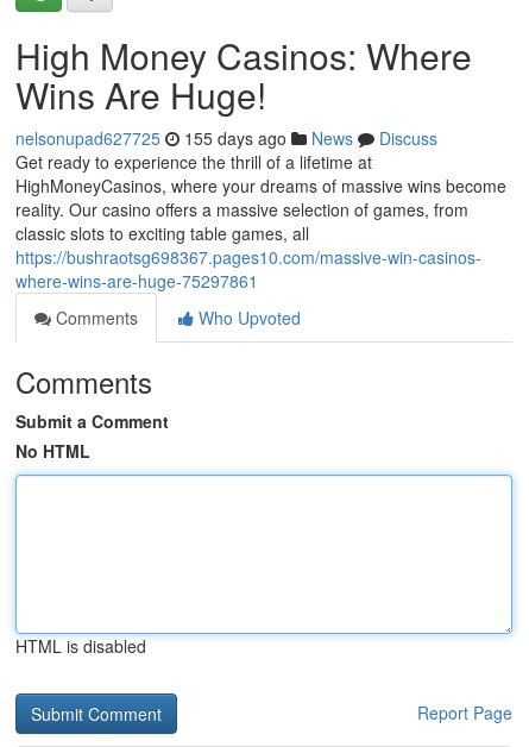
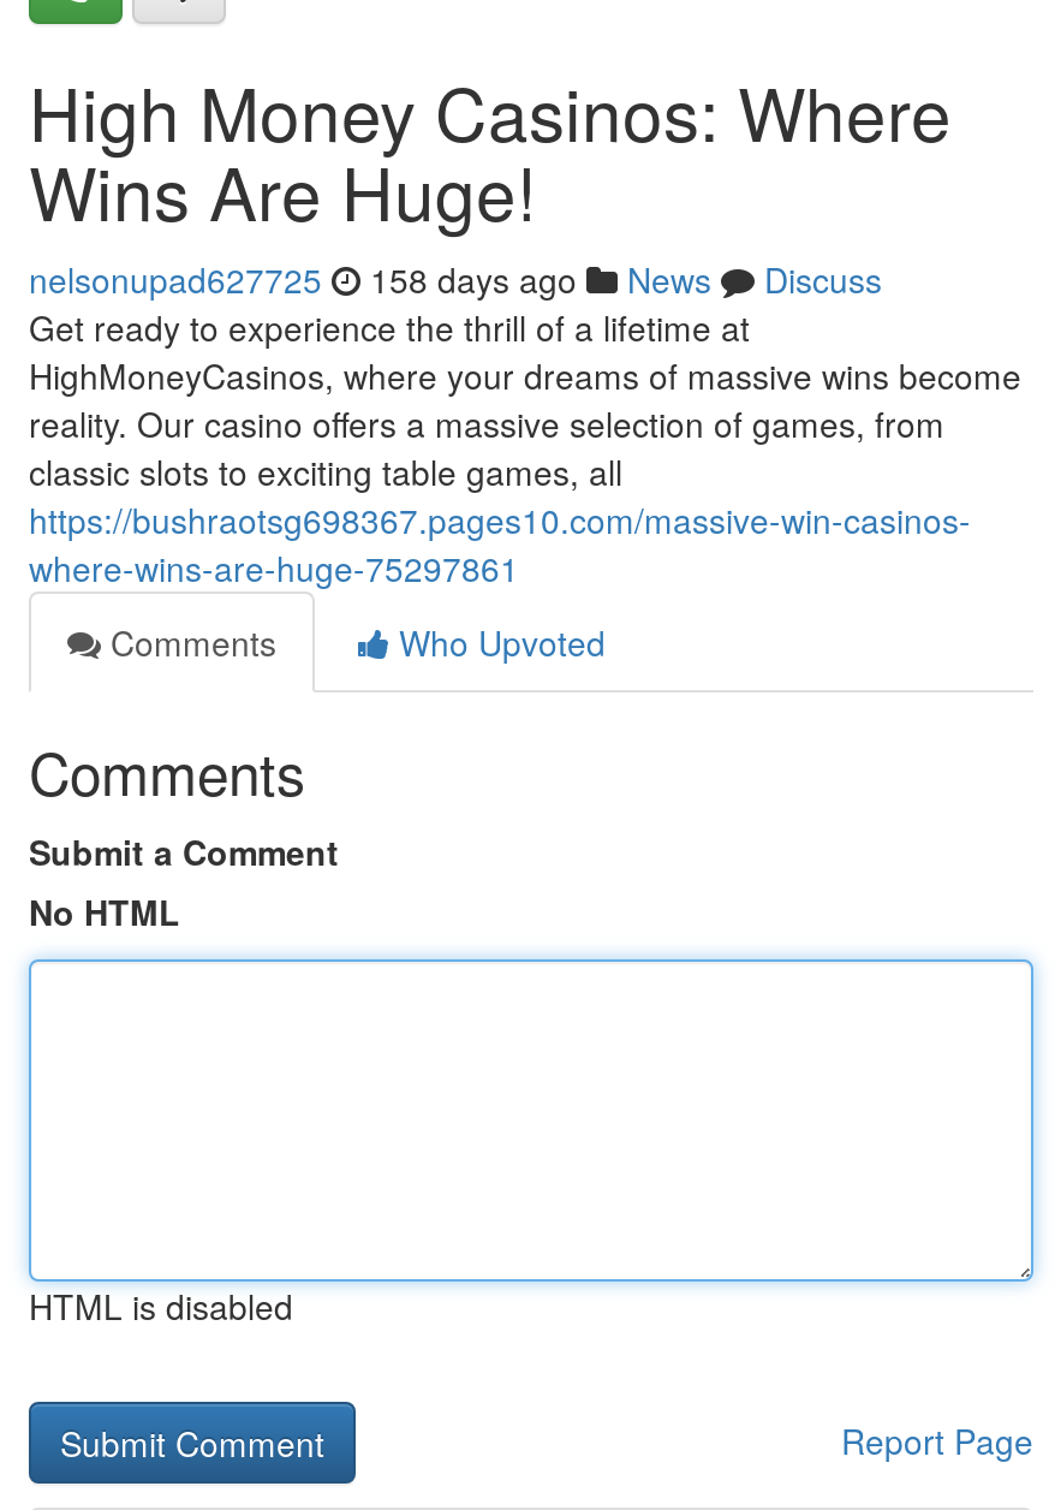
- nelsonupad627725 155 days ago News Discuss
+ nelsonupad627725 158 days ago News Discuss
